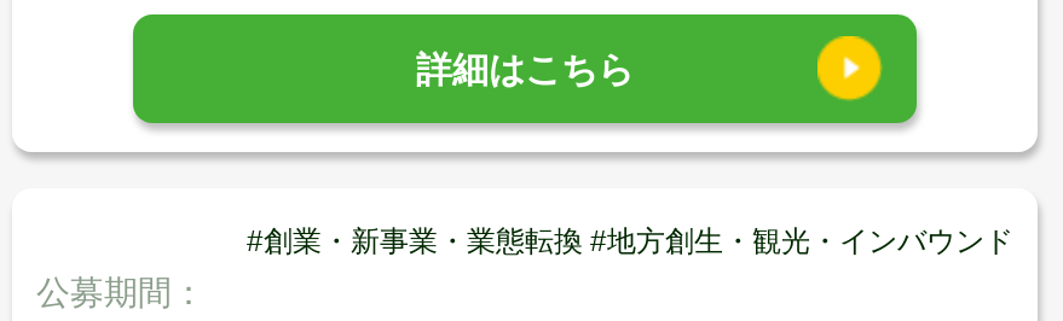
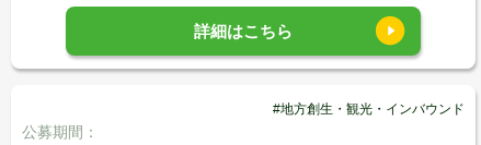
- #創業・新事業・業態転換 #地方創生・観光・インバウンド
+ #地方創生・観光・インバウンド
